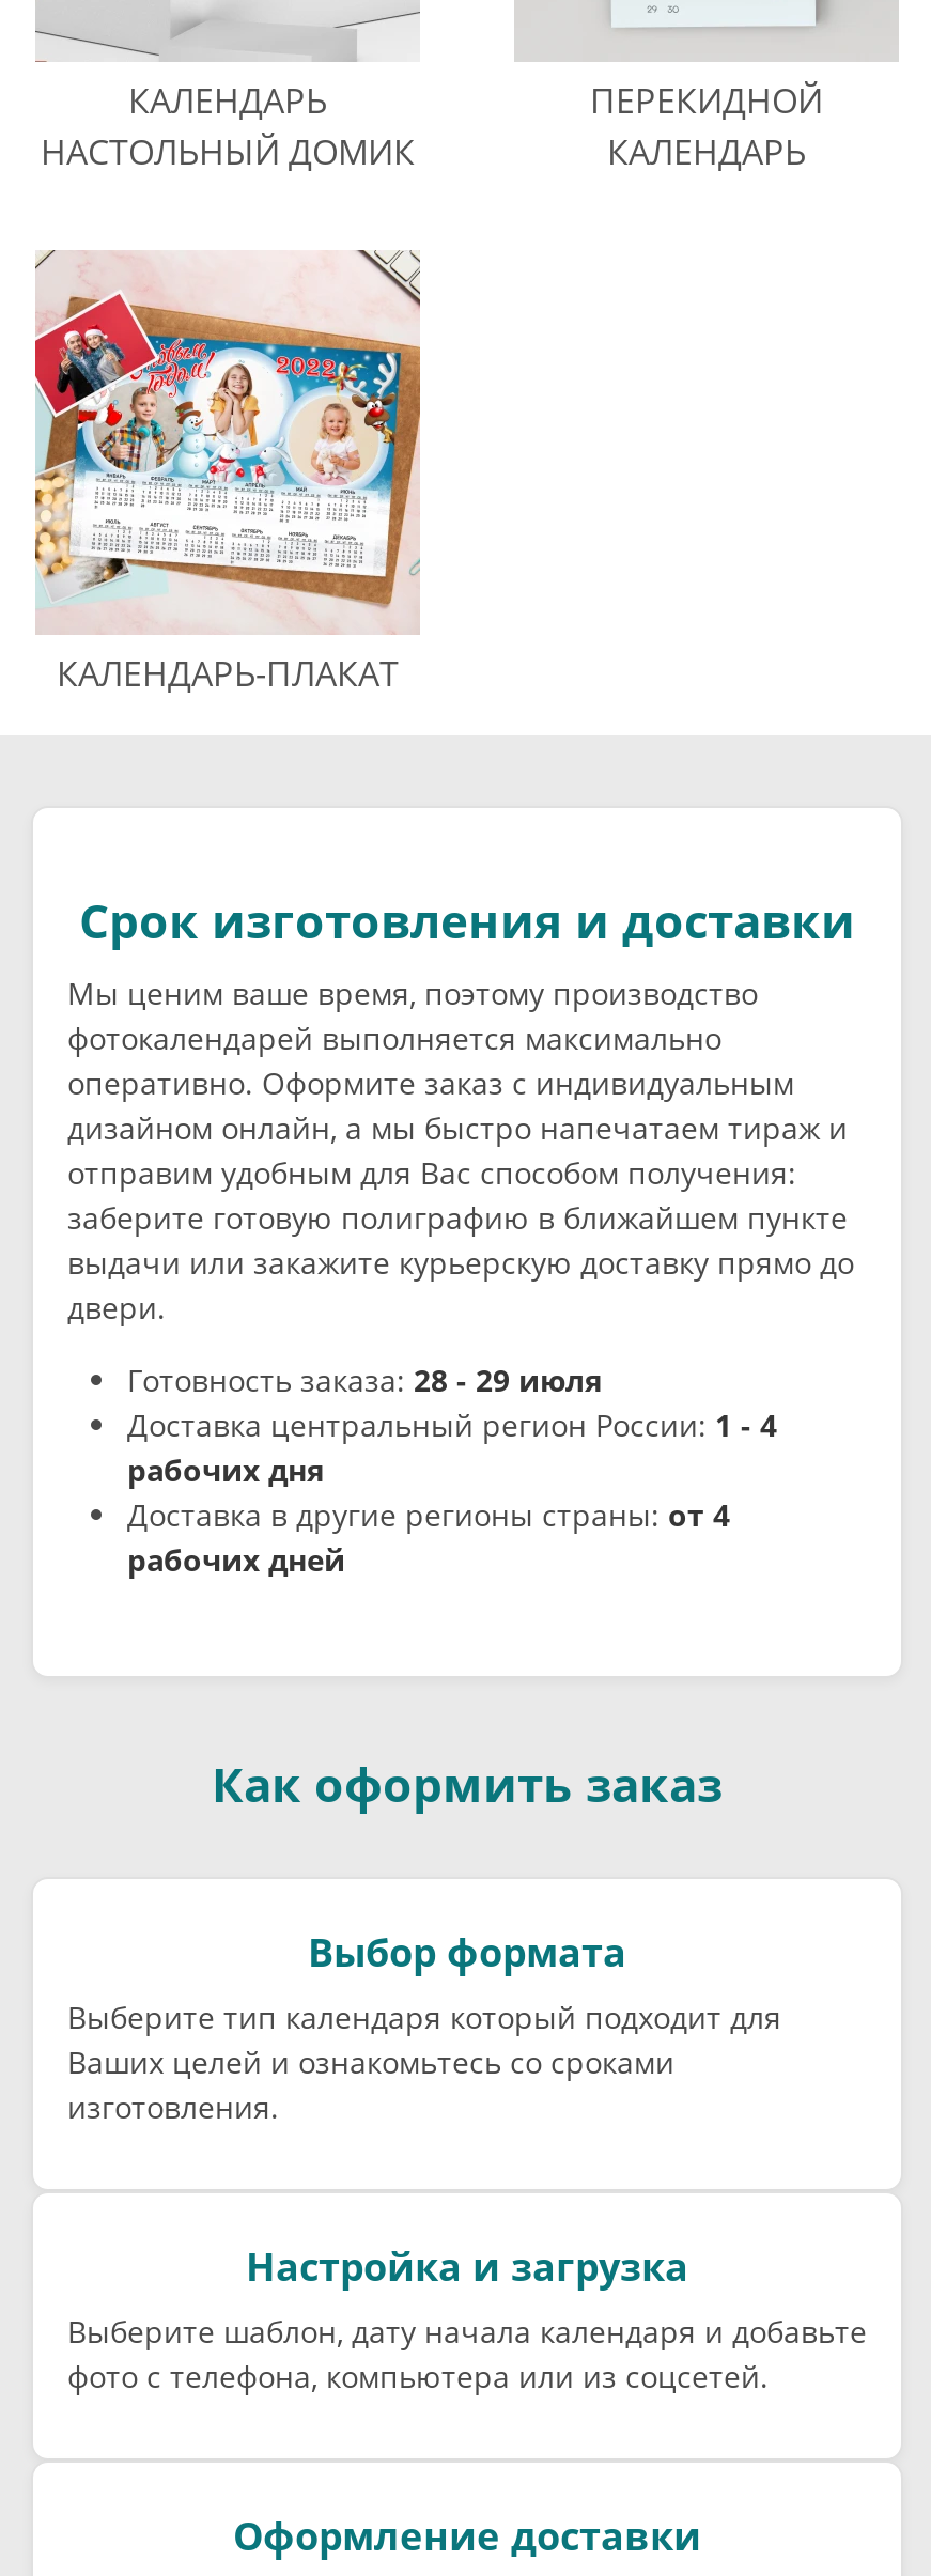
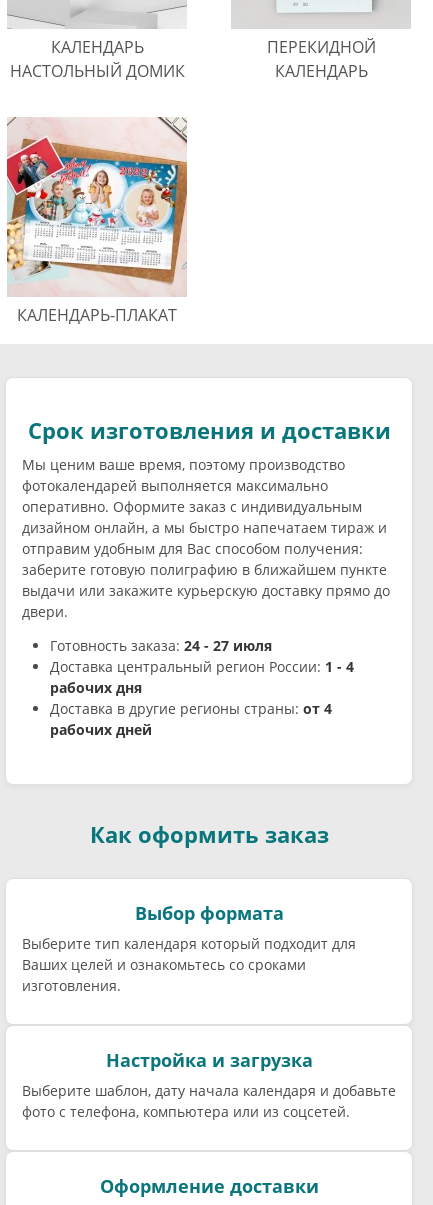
- Готовность заказа: 28 - 29 июля
+ Готовность заказа: 24 - 27 июля
